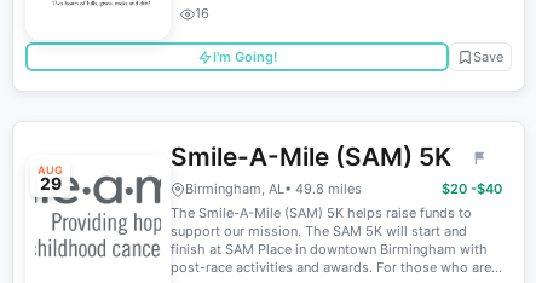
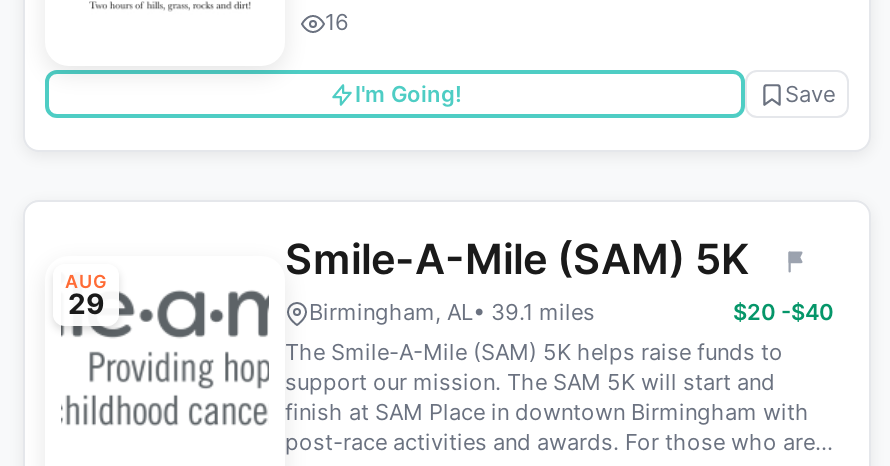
- Birmingham, AL• 49.8 miles
+ Birmingham, AL• 39.1 miles
